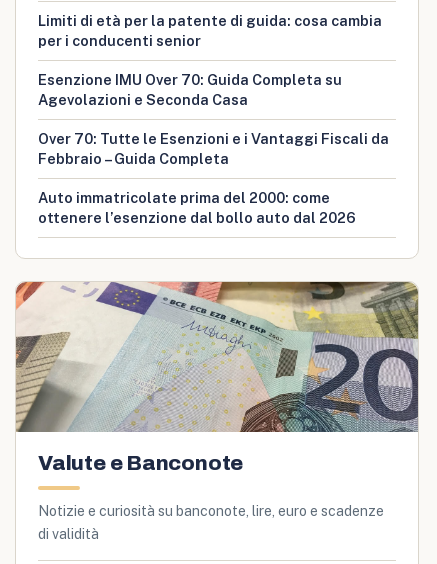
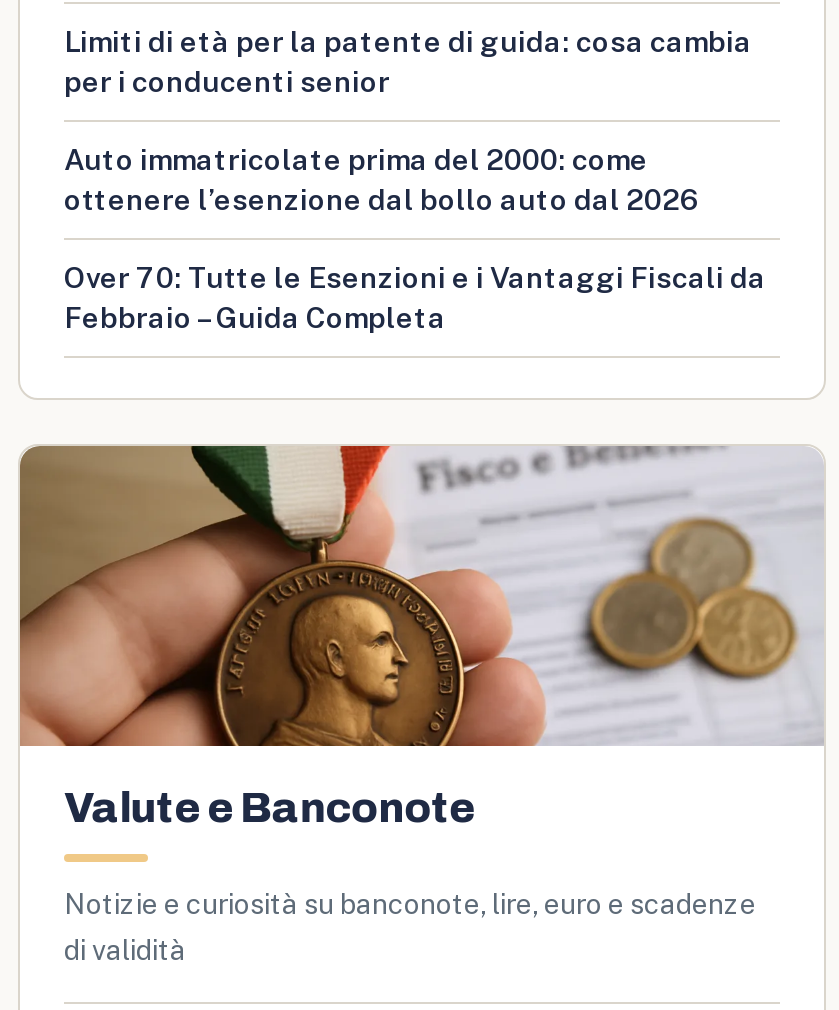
- Esenzione IMU Over 70: Guida Completa su
- Agevolazioni e Seconda Casa

moved up: Auto immatricolate prima del 2000: come | ottenere l’esenzione dal bollo auto dal 2026

- [image]
+ [image]
